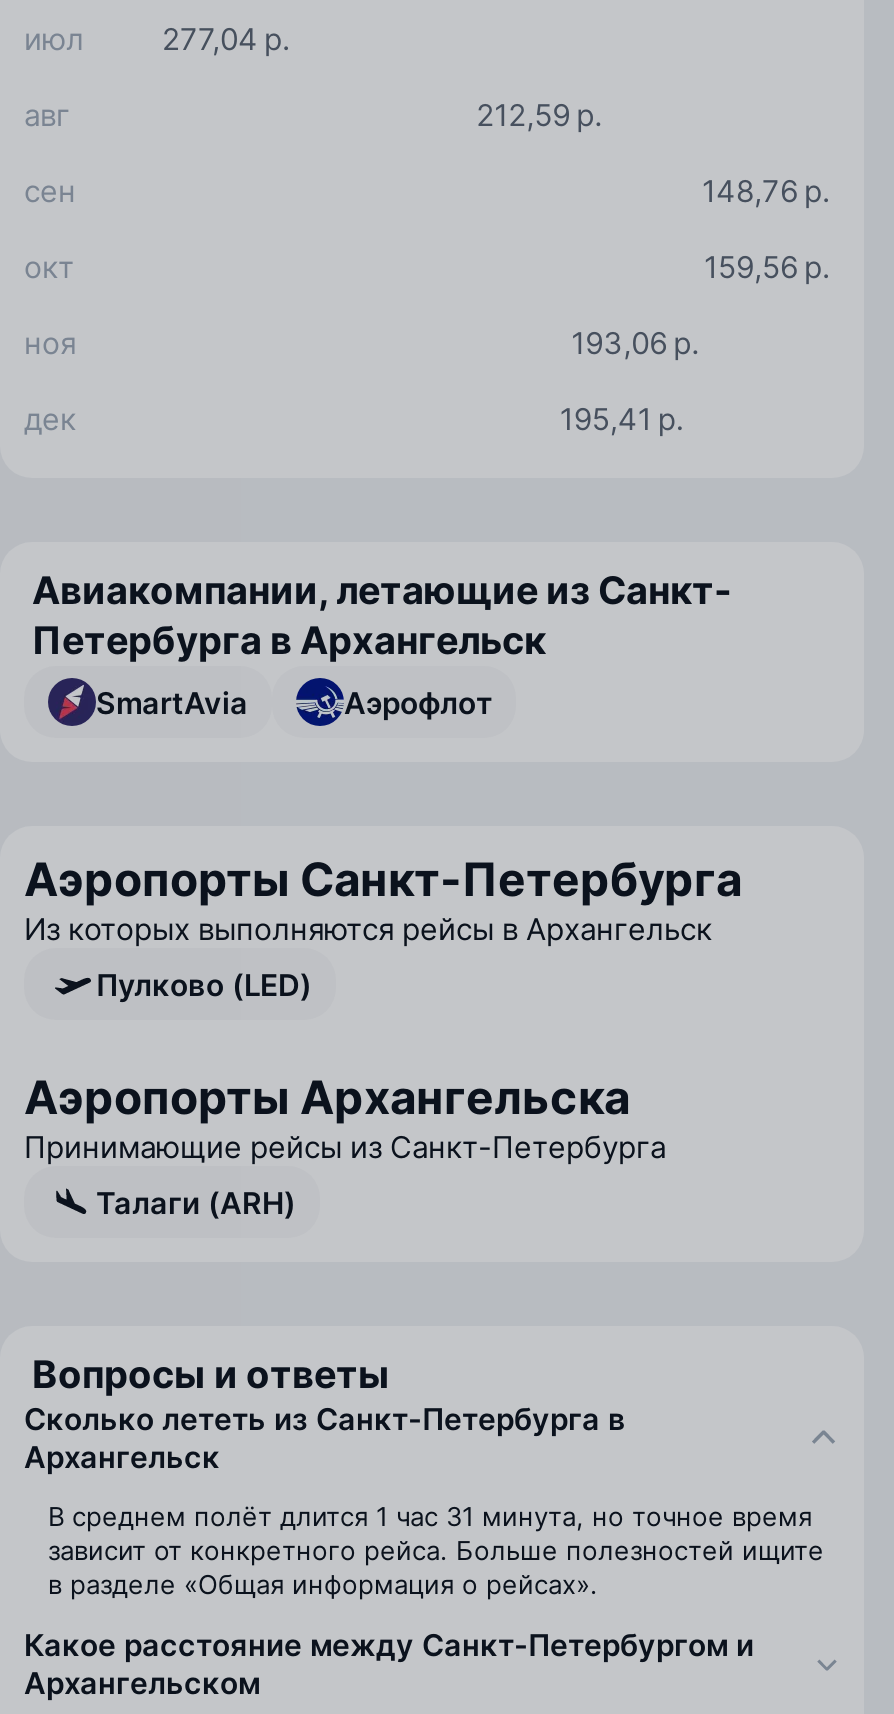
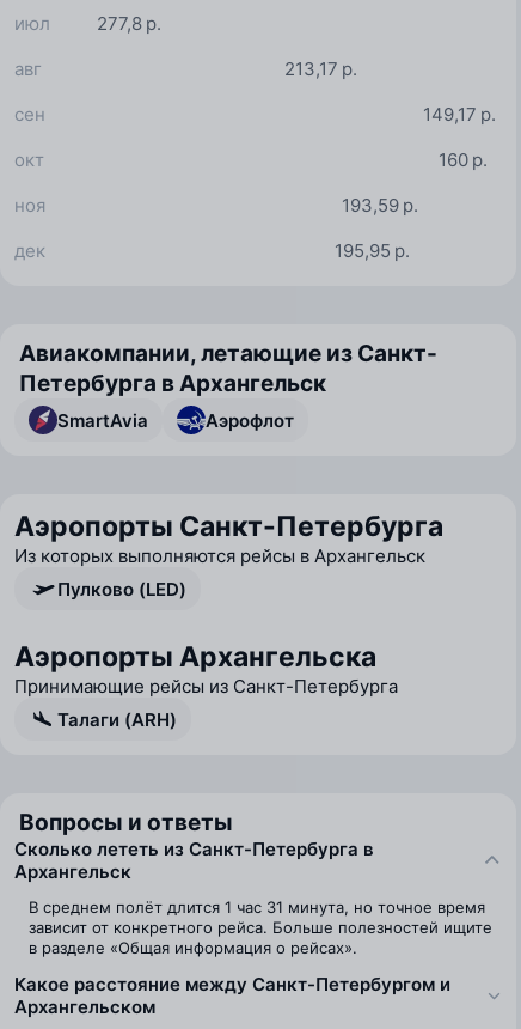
- 277,04 р.
+ 277,8 р.

- 212,59 р.
+ 213,17 р.

- 148,76 р.
+ 149,17 р.

- 159,56 р.
+ 160 р.

- 193,06 р.
+ 193,59 р.

- 195,41 р.
+ 195,95 р.
